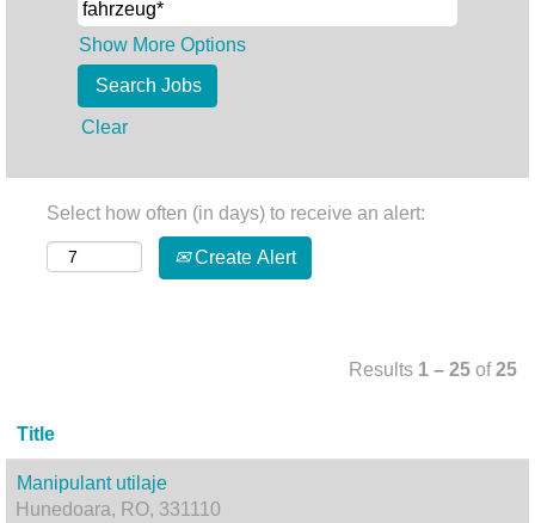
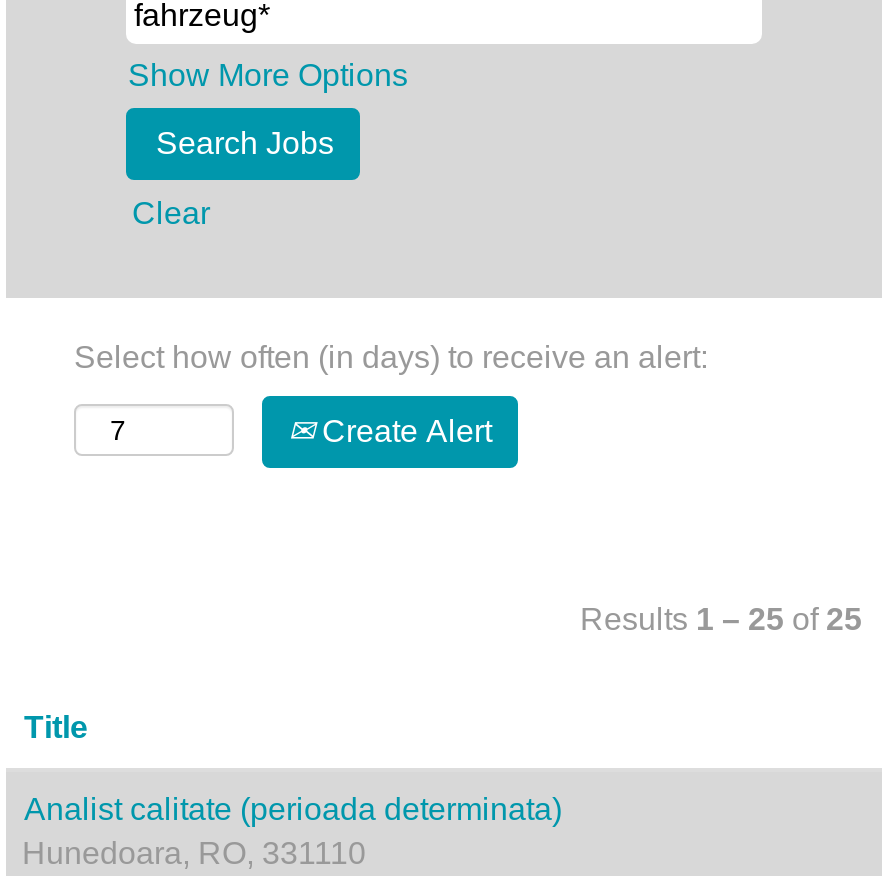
- Manipulant utilaje
+ Analist calitate (perioada determinata)
